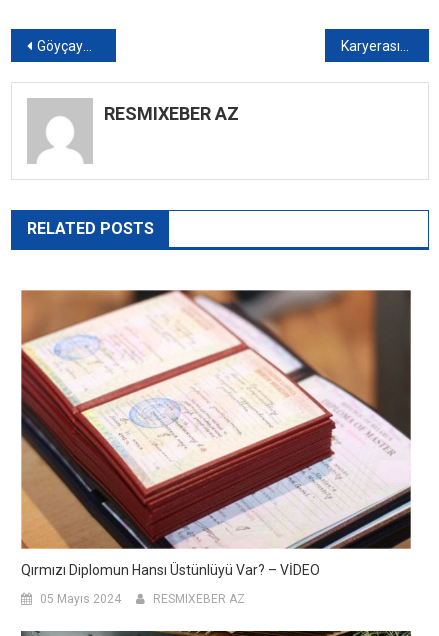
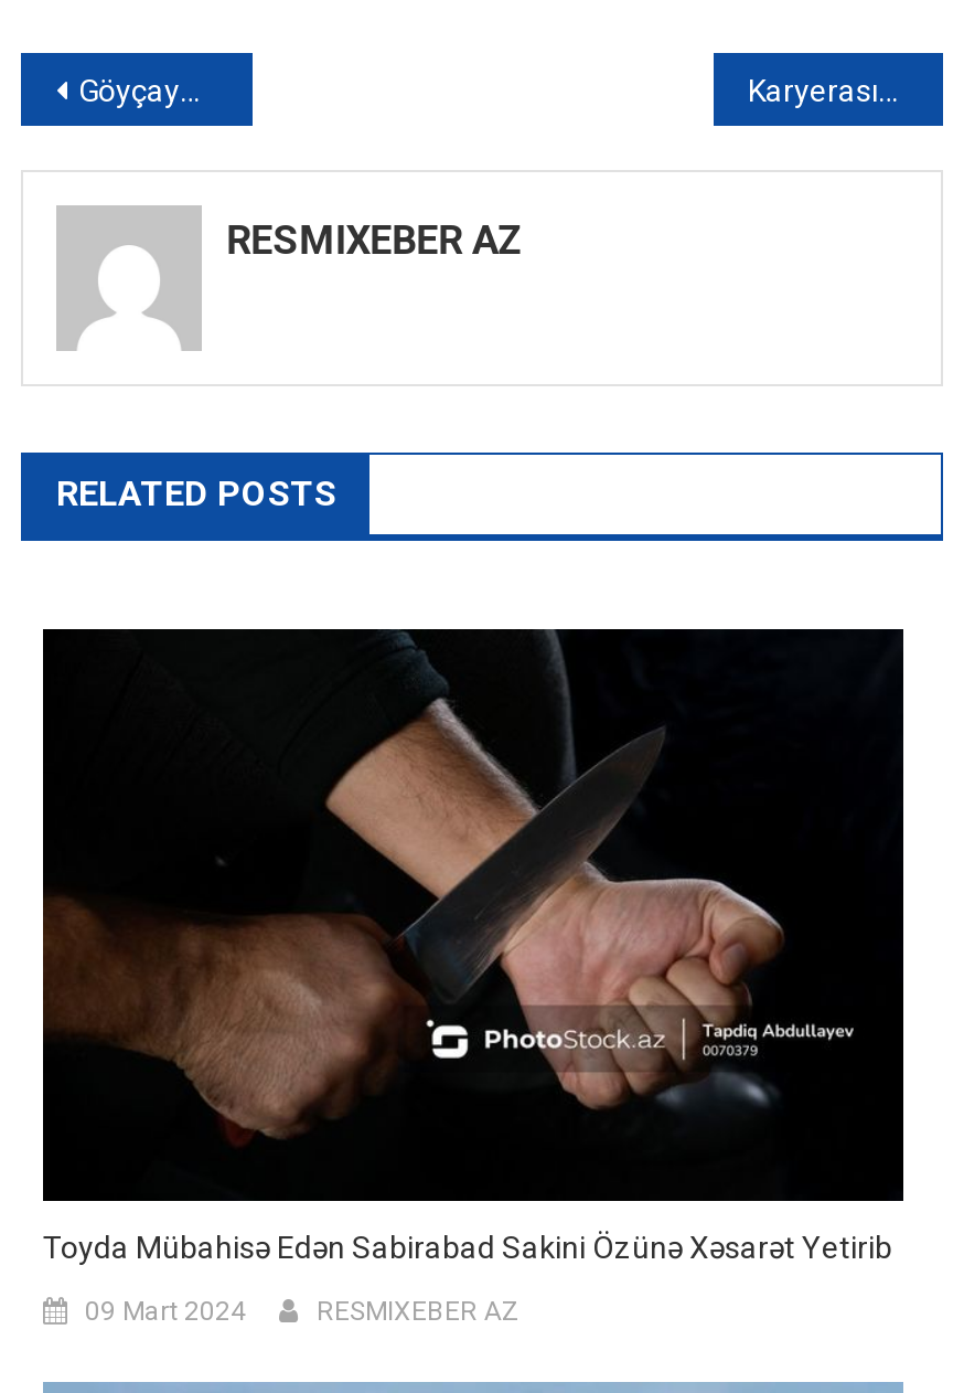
- [image]
- Qırmızı Diplomun Hansı Üstünlüyü Var? – VİDEO
+ [image]
+ Toyda Mübahisə Edən Sabirabad Sakini Özünə Xəsarət Yetirib

- 05 Mayıs 2024
+ 09 Mart 2024
